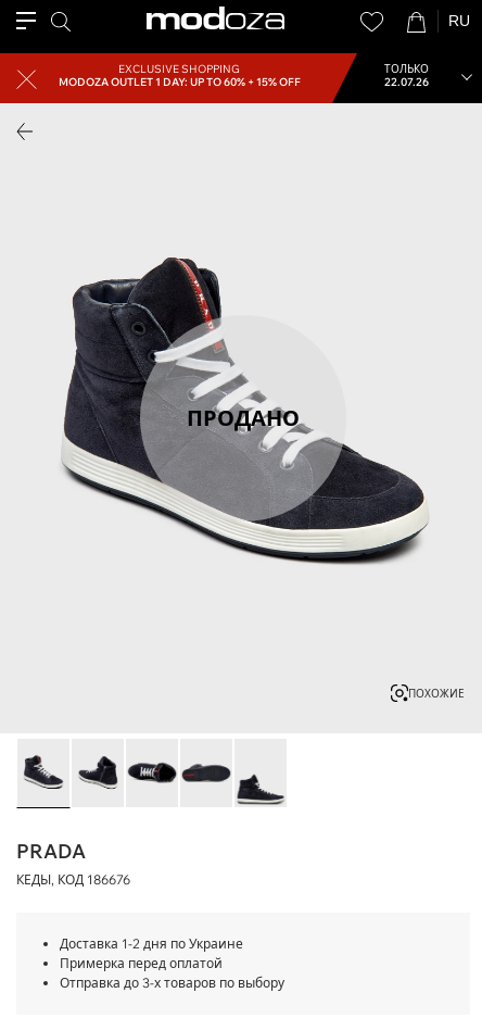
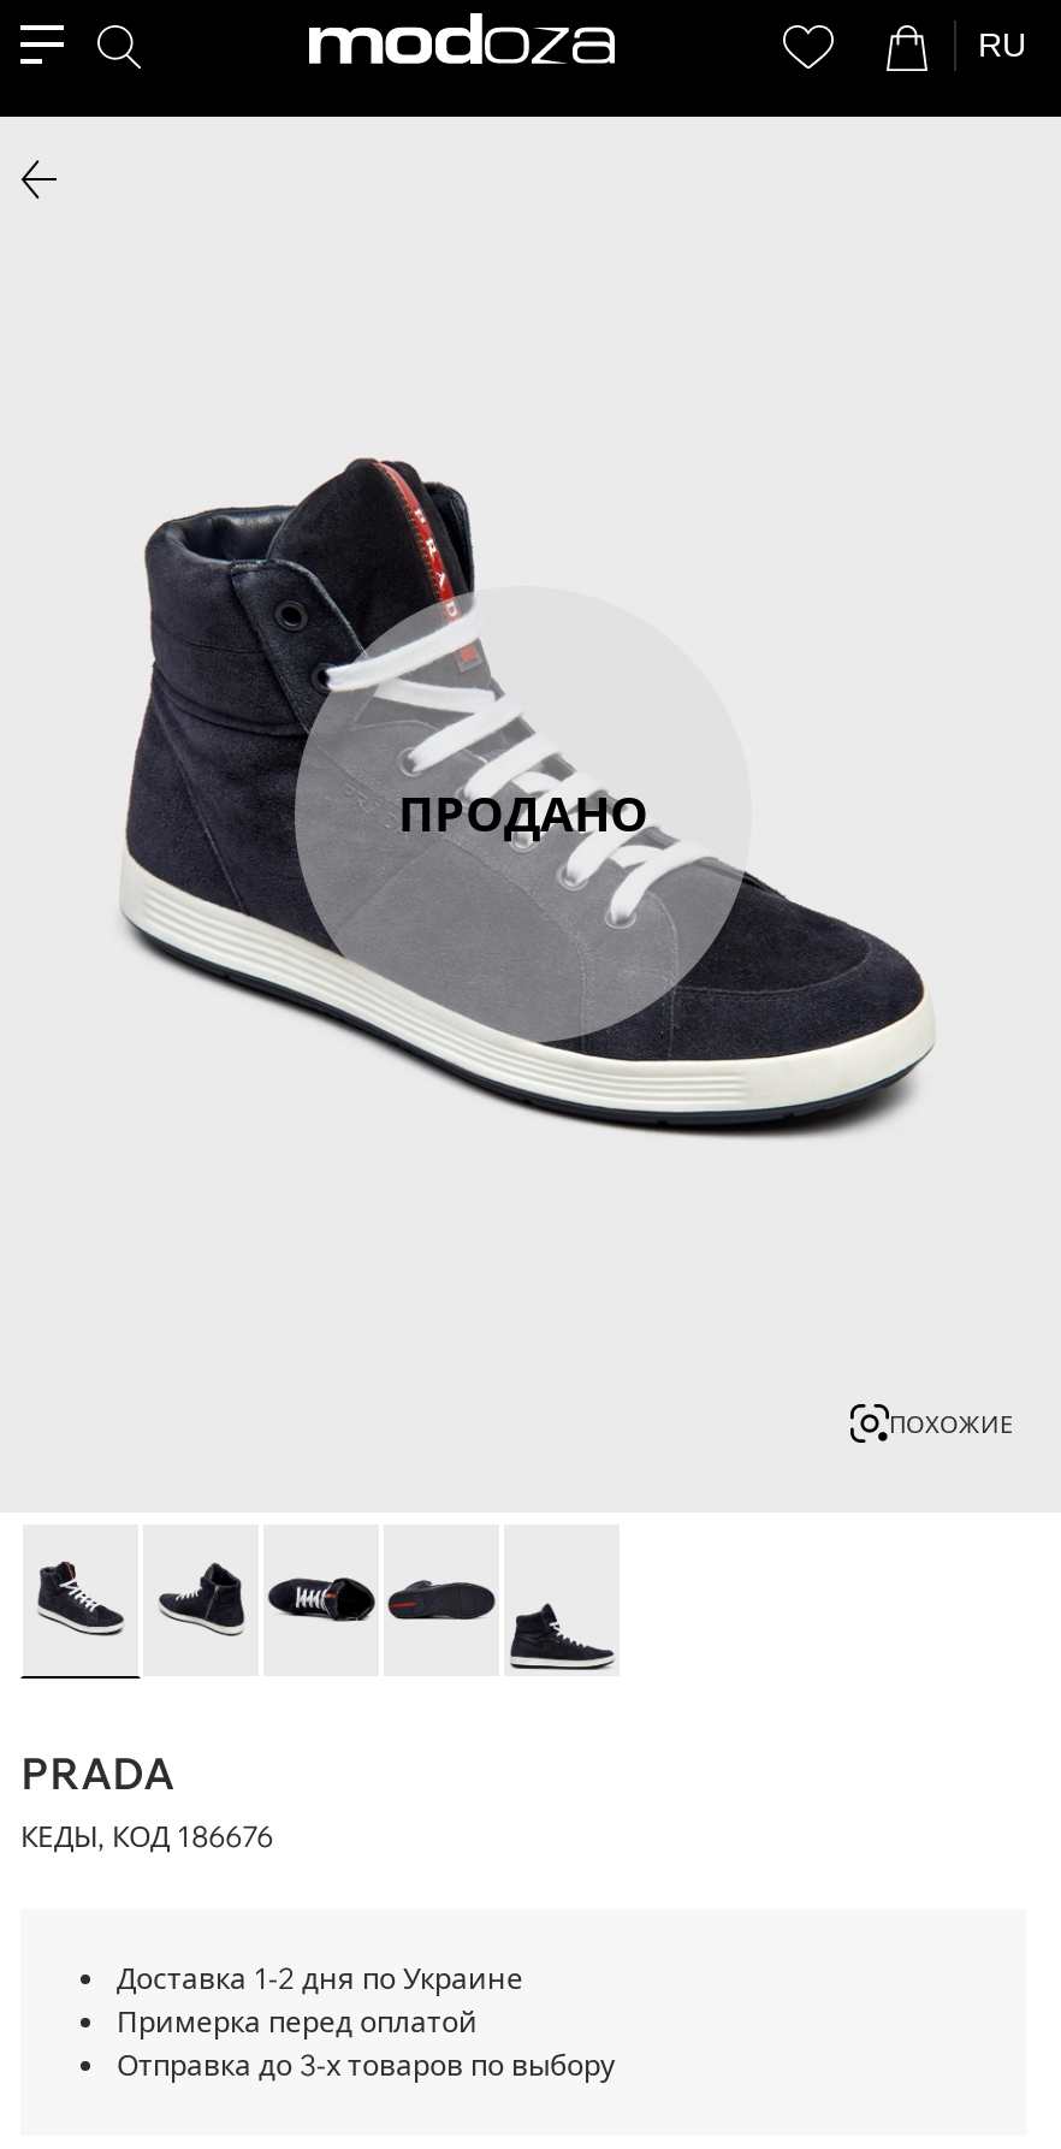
- [image]
- EXCLUSIVE SHOPPING
- MODOZA OUTLET 1 DAY: UP TO 60% + 15% OFF

- ТОЛЬКО
- 22.07.26
